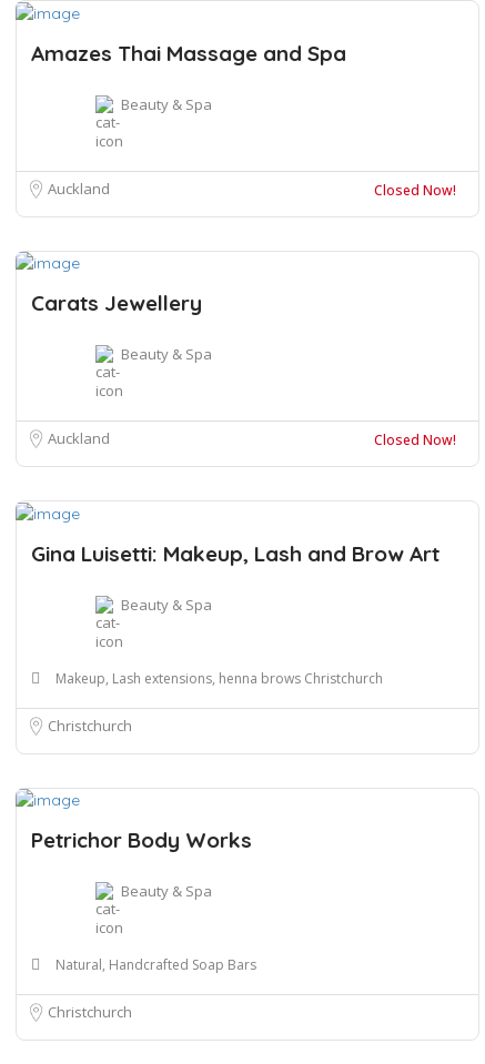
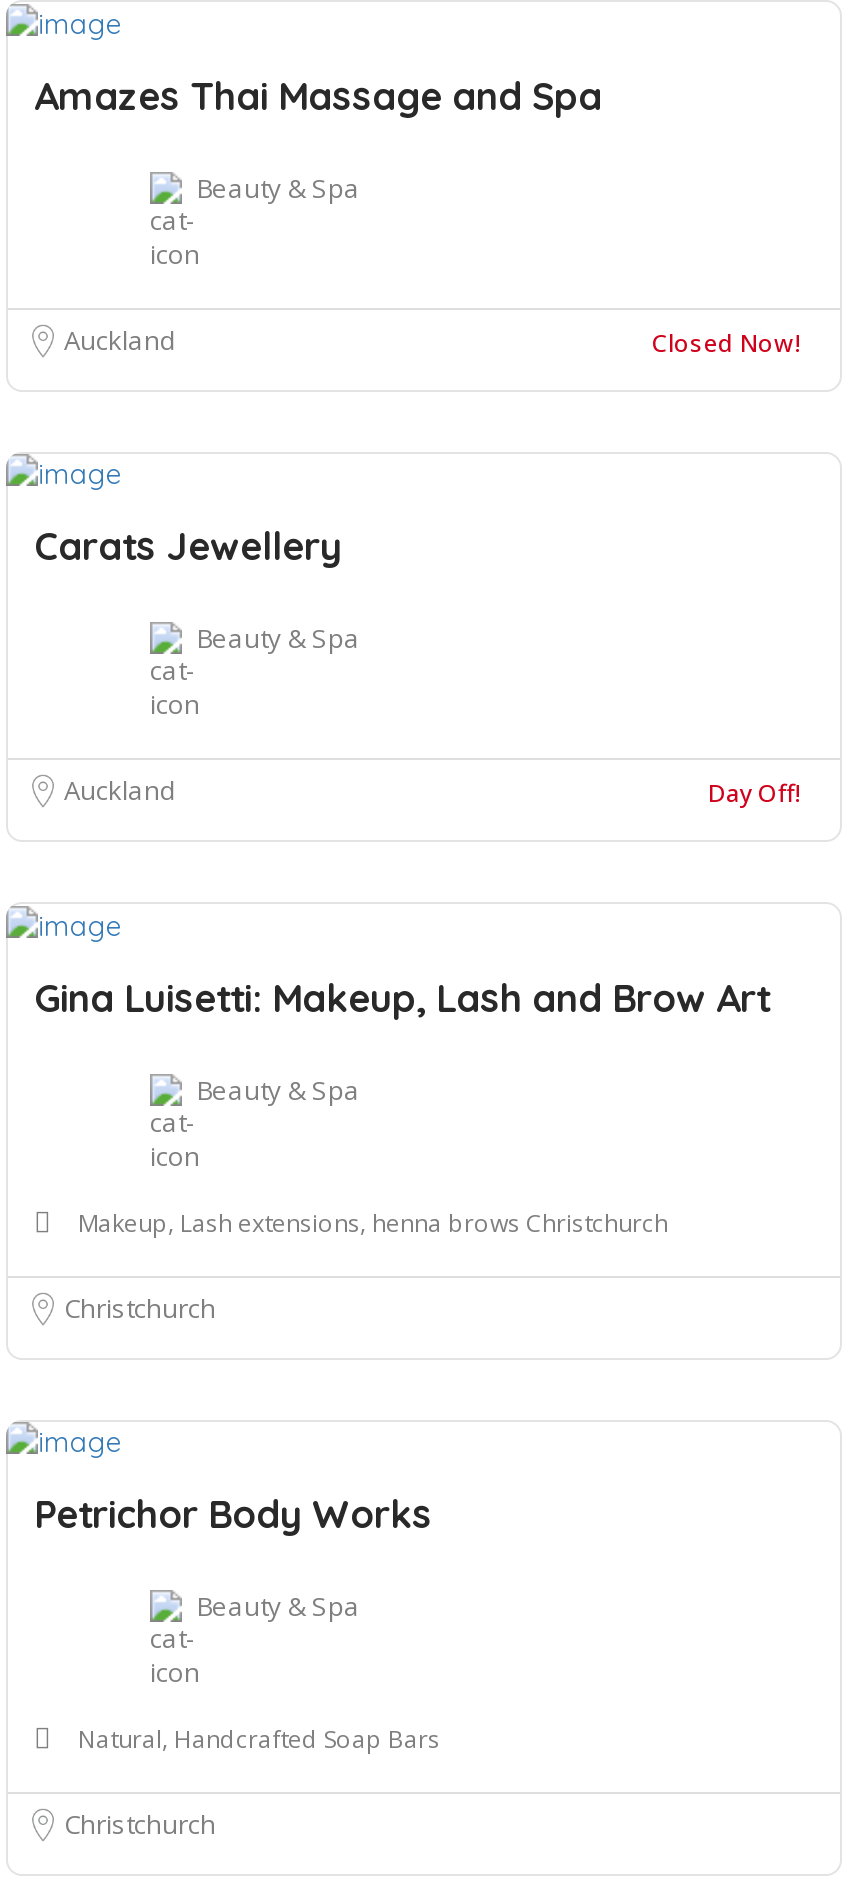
- Closed Now!
+ Day Off!
